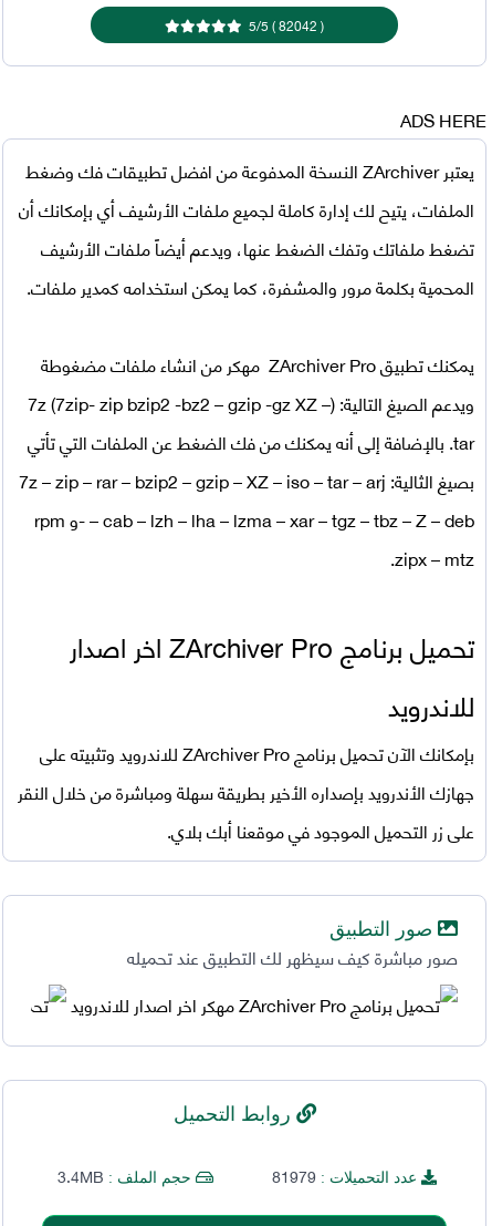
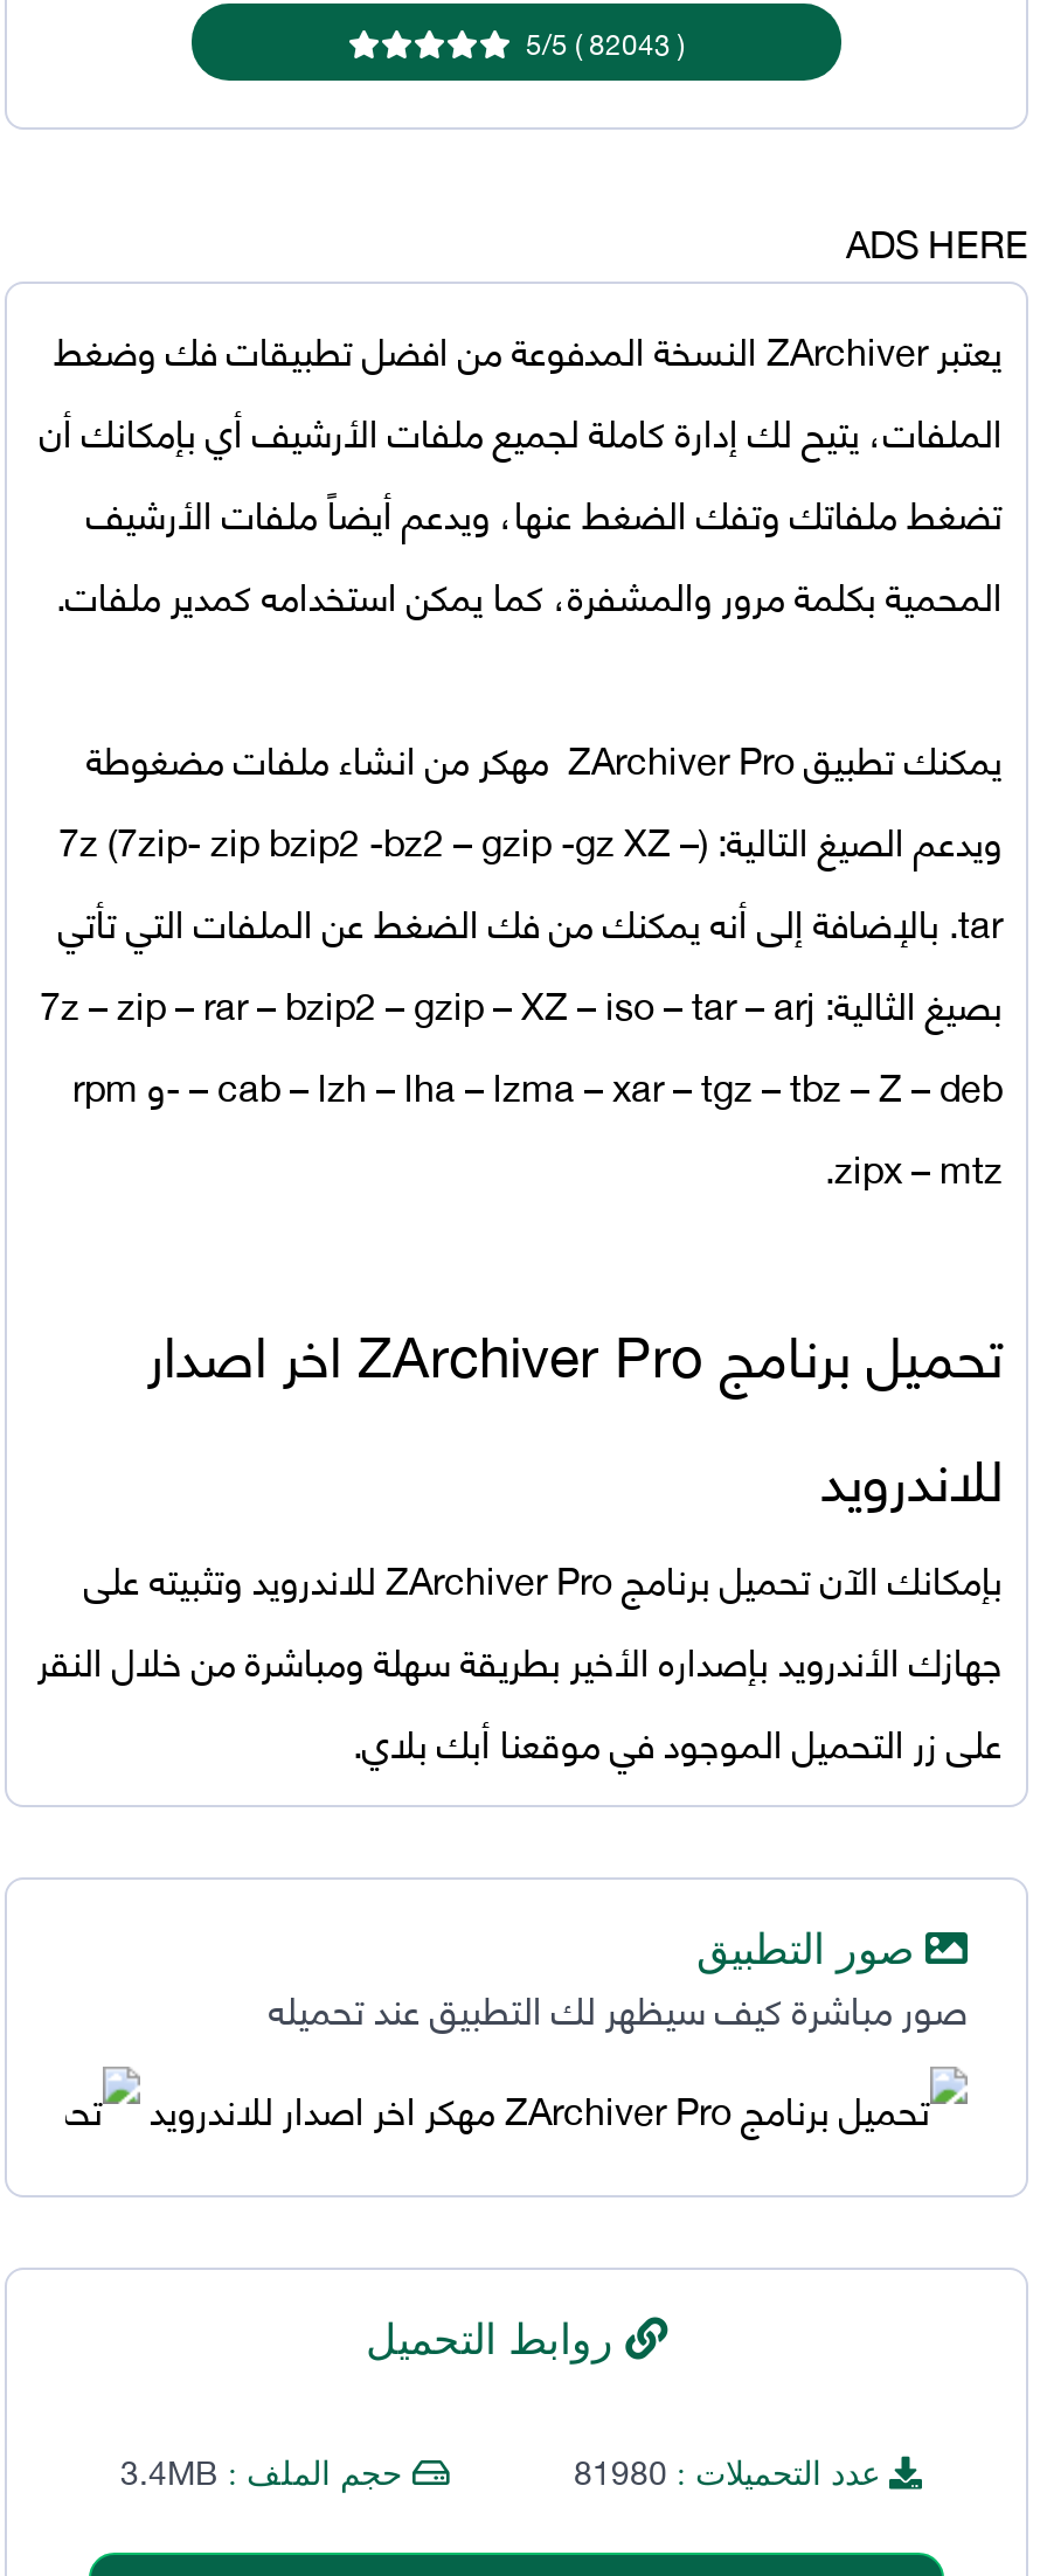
- 82042
+ 82043

- عدد التحميلات : 81979
+ عدد التحميلات : 81980
